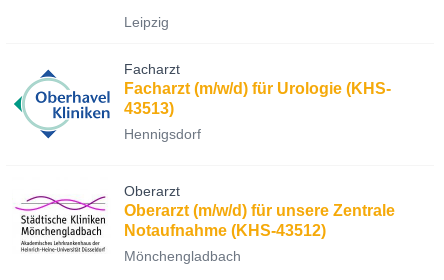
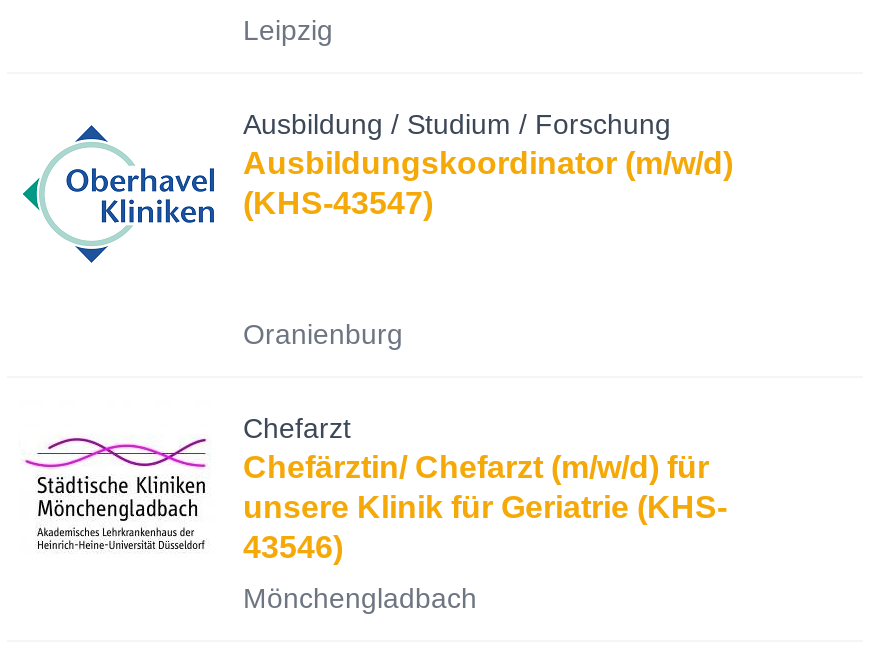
- Facharzt
- Facharzt (m/w/d) für Urologie (KHS-
- 43513)
+ Ausbildung / Studium / Forschung
+ Ausbildungskoordinator (m/w/d)
+ (KHS-43547)

- Hennigsdorf
+ Oranienburg

- Oberarzt
- Oberarzt (m/w/d) für unsere Zentrale
- Notaufnahme (KHS-43512)
+ Chefarzt
+ Chefärztin/ Chefarzt (m/w/d) für
+ unsere Klinik für Geriatrie (KHS-
+ 43546)

moved down: [image]
